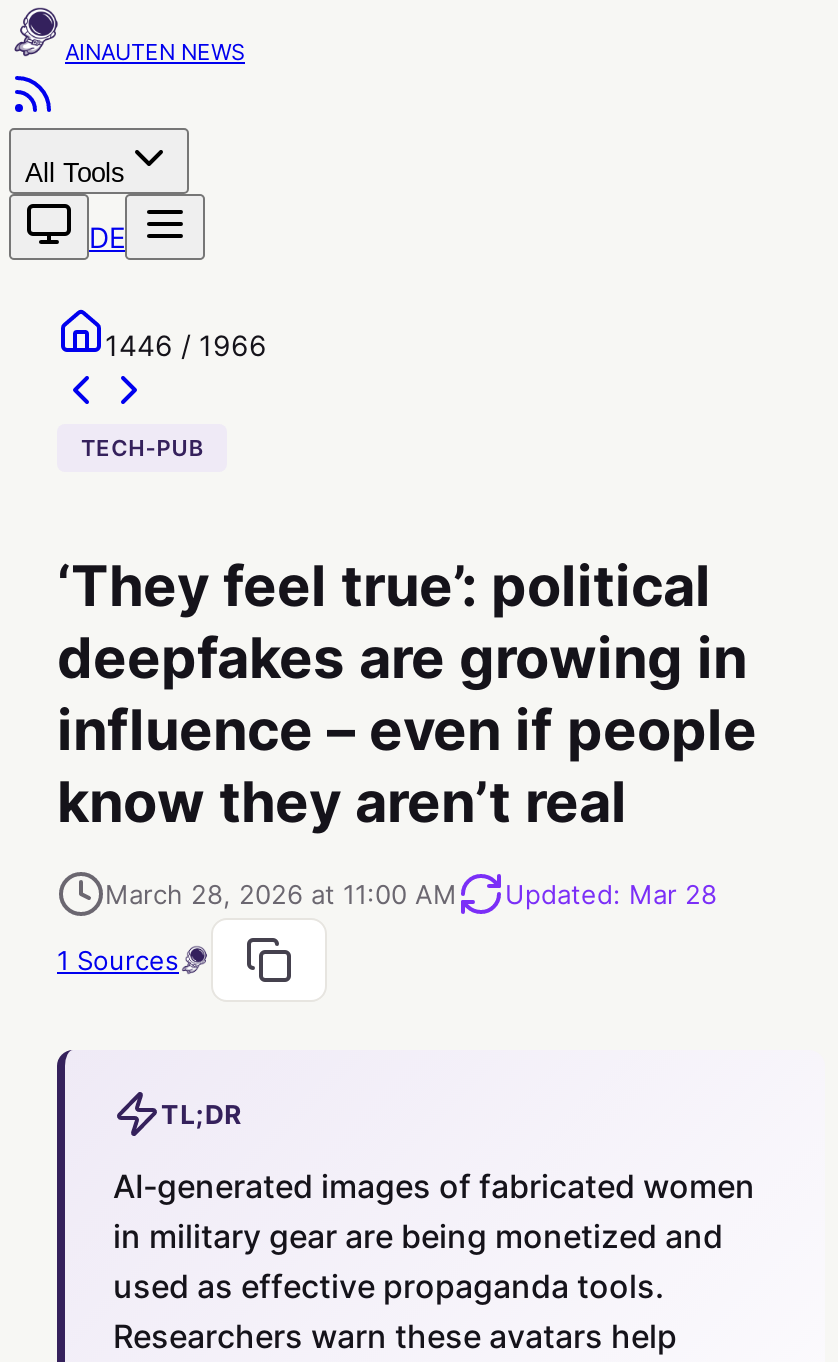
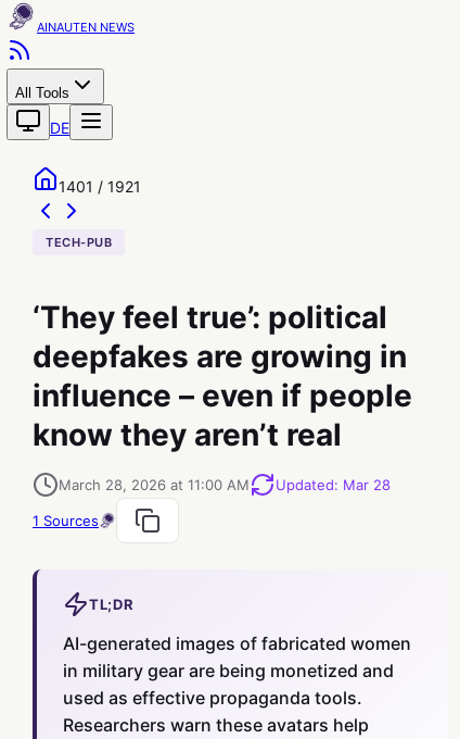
- 1446 / 1966
+ 1401 / 1921
